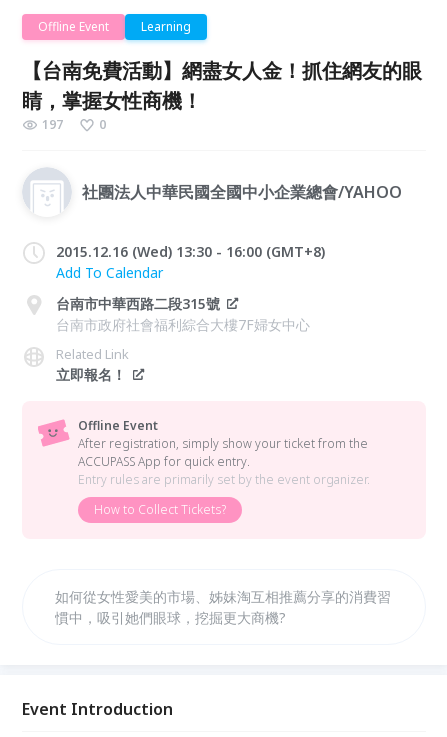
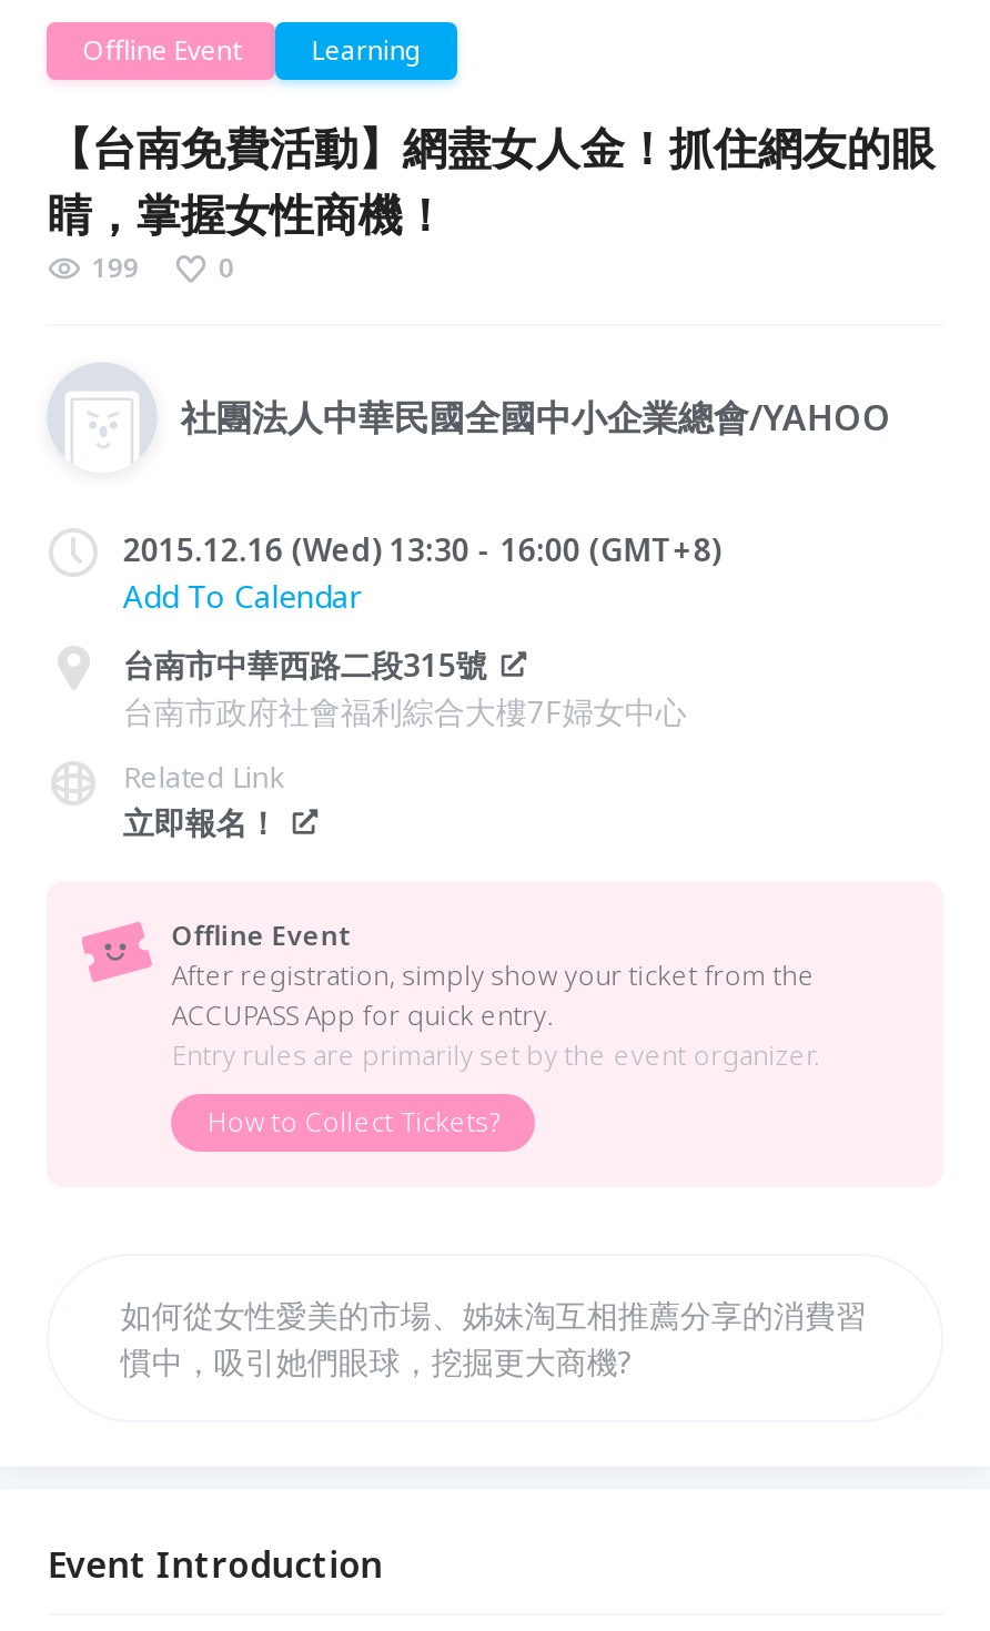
- 197
+ 199
